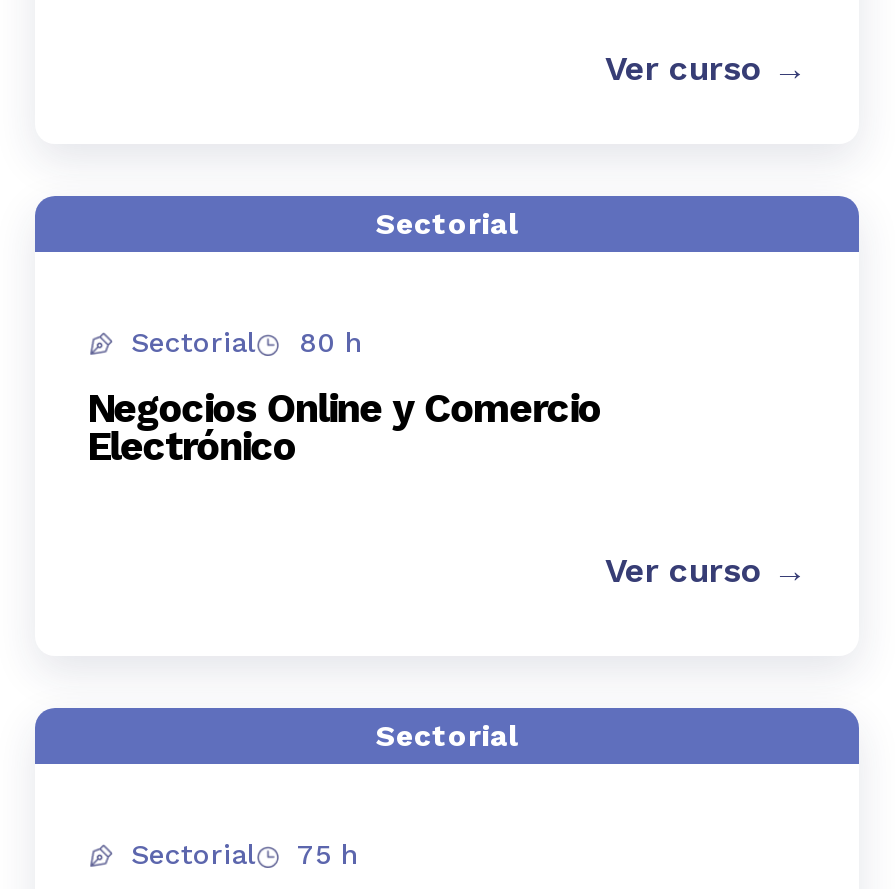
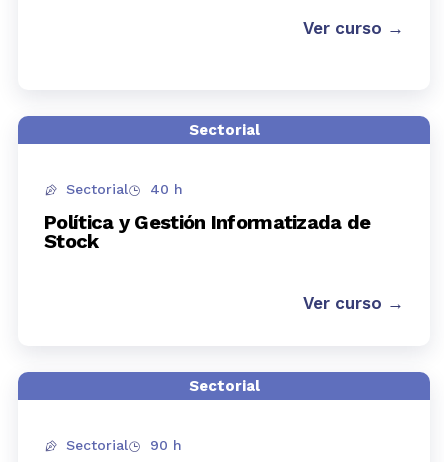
- Sectorial 80 h
+ Sectorial 40 h

- Negocios Online y Comercio
- Electrónico
+ Política y Gestión Informatizada de
+ Stock

- Sectorial 75 h
+ Sectorial 90 h
